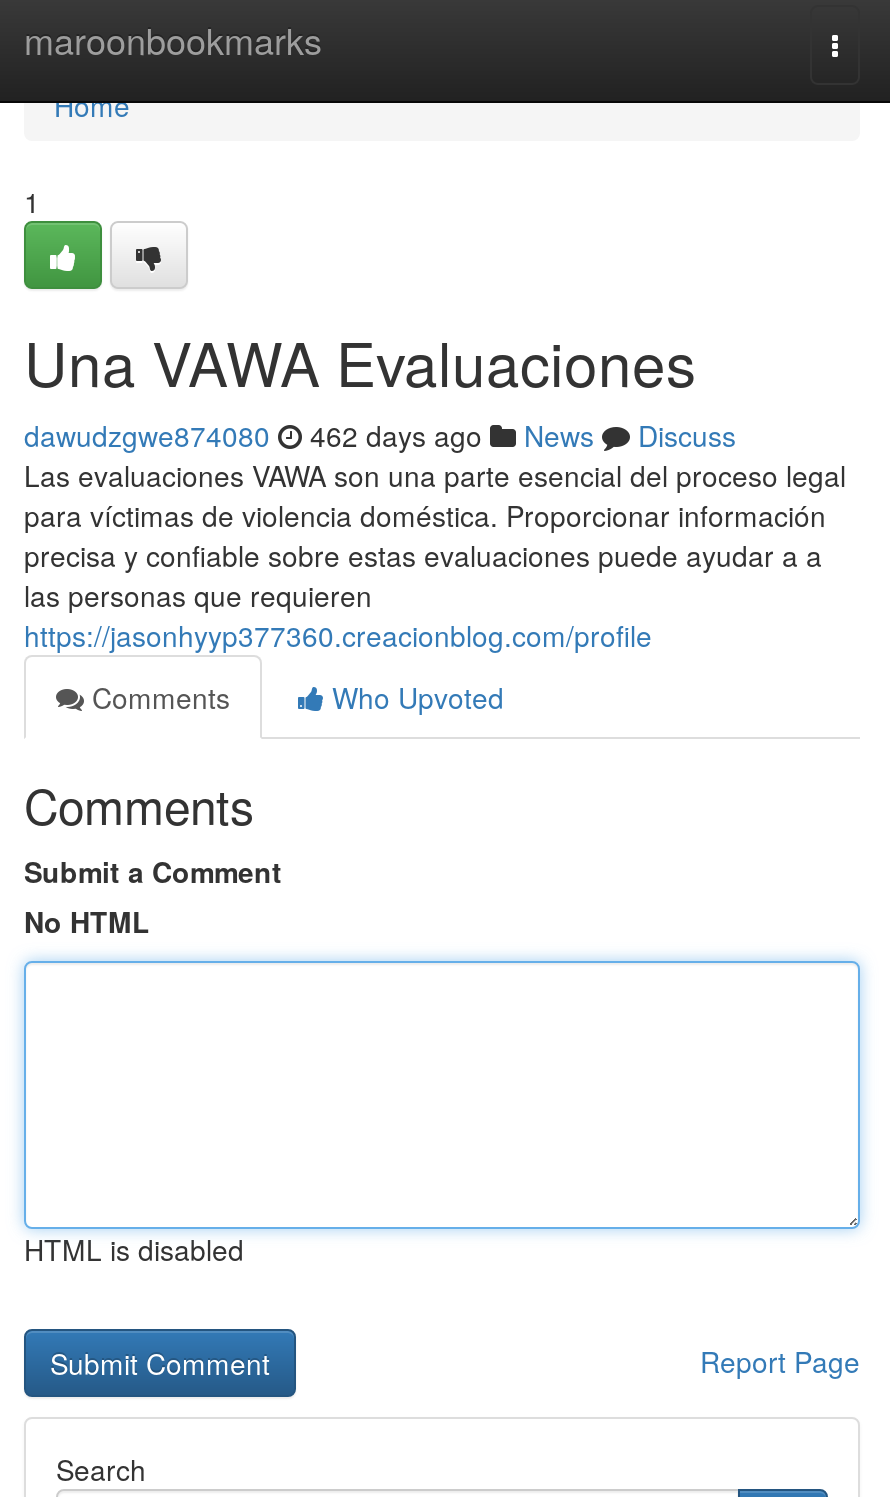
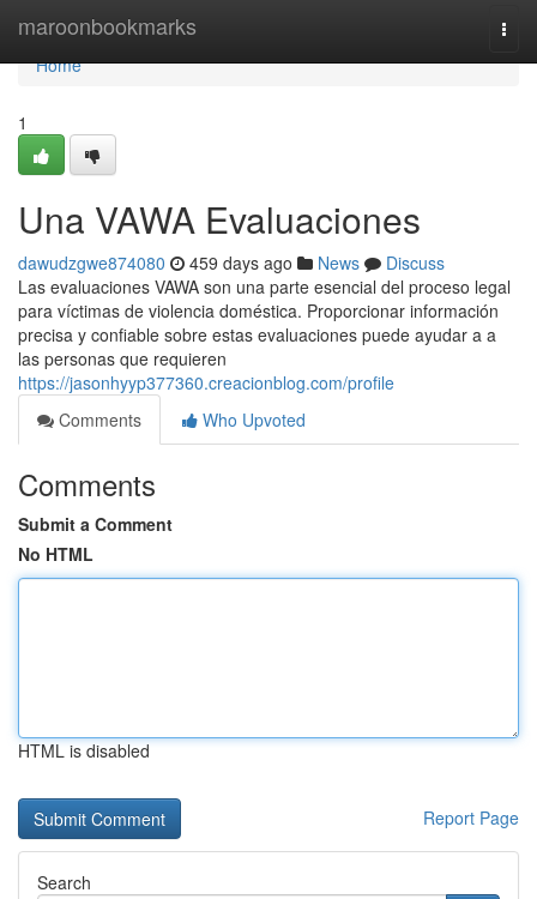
- dawudzgwe874080 462 days ago News Discuss
+ dawudzgwe874080 459 days ago News Discuss
